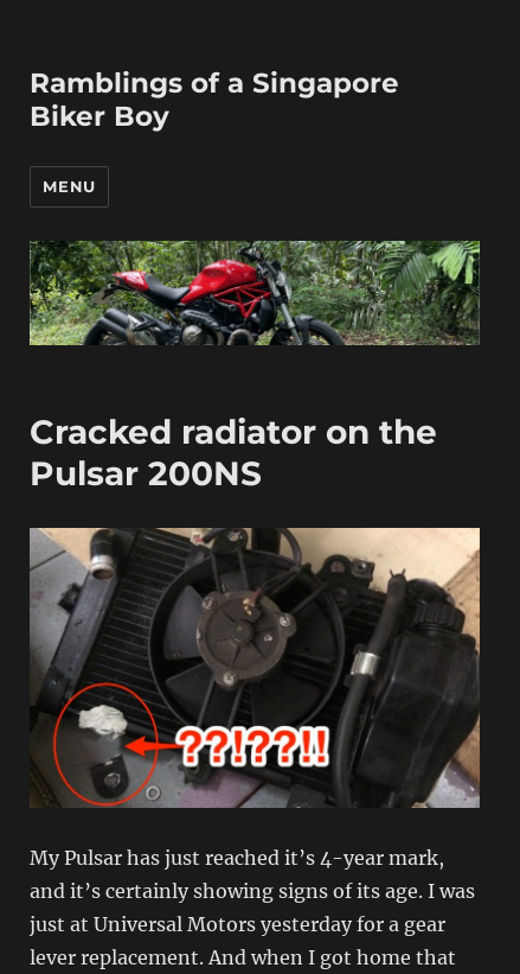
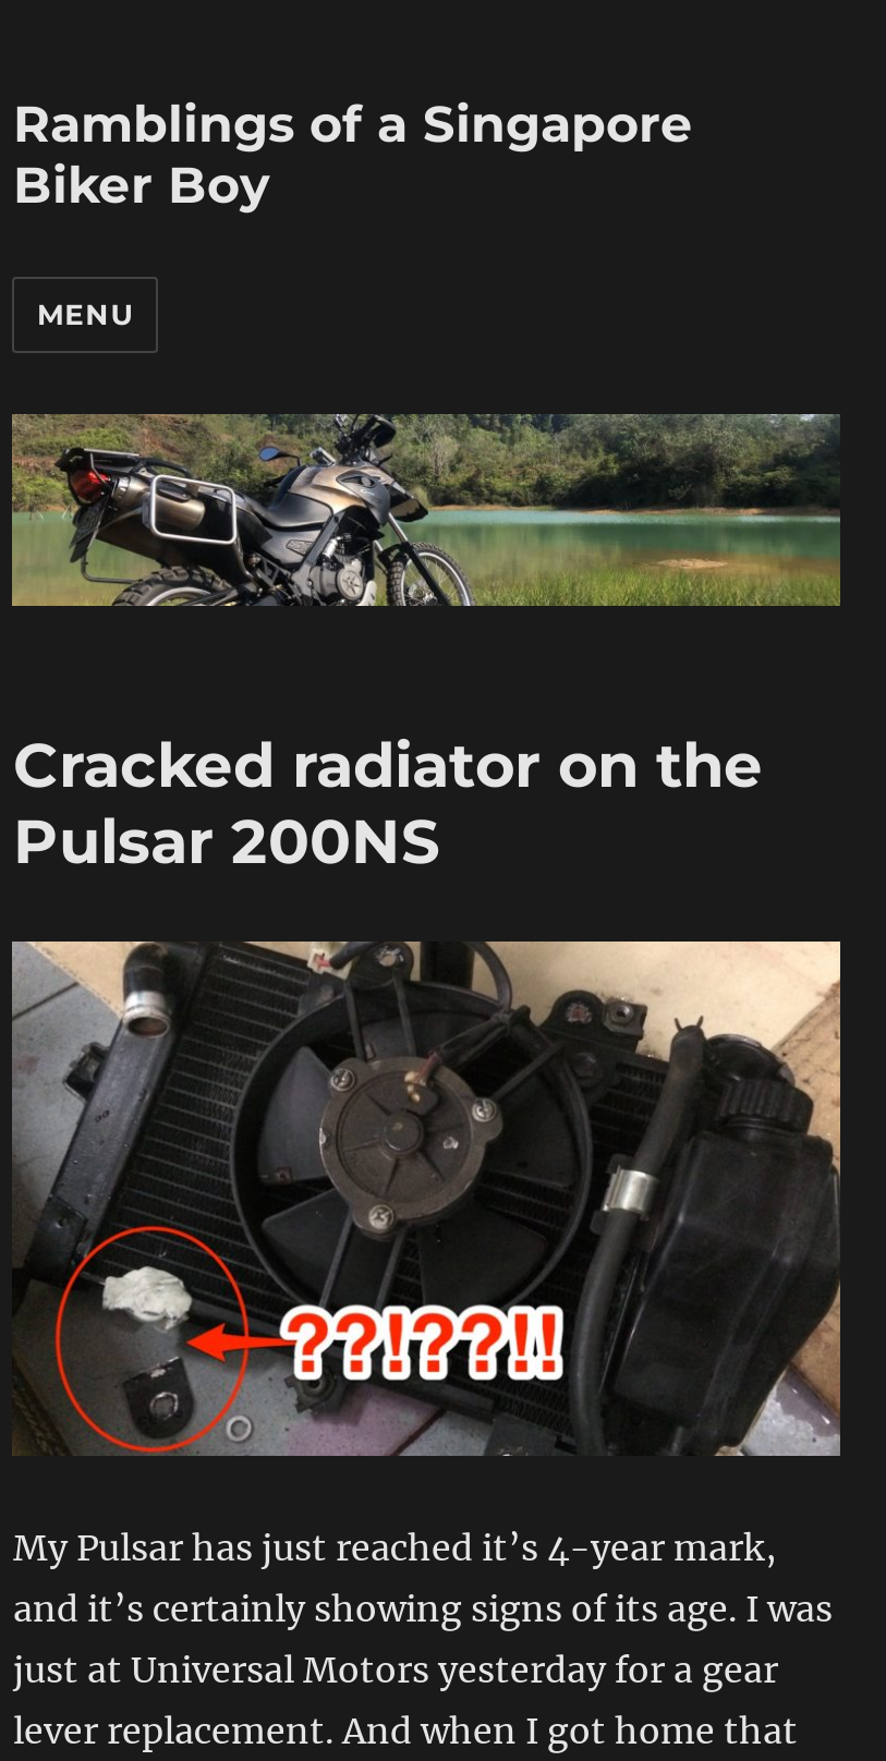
- [image]
+ [image]
